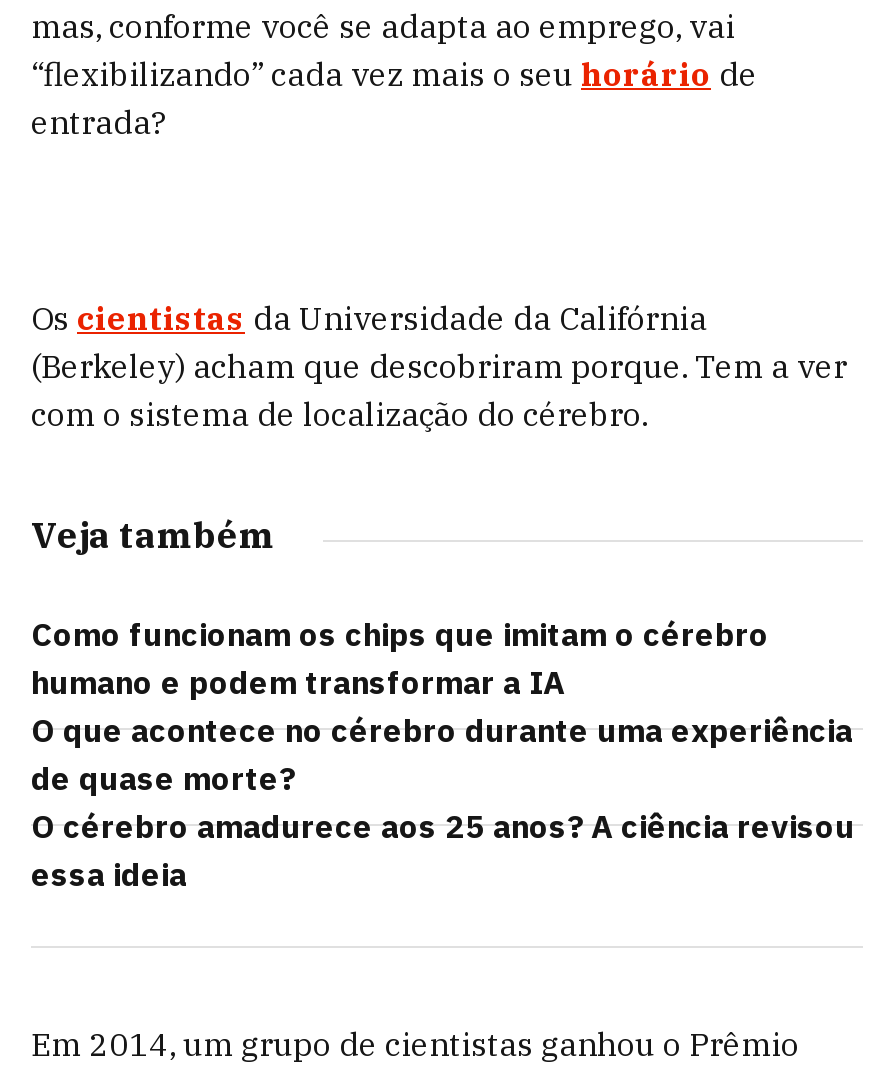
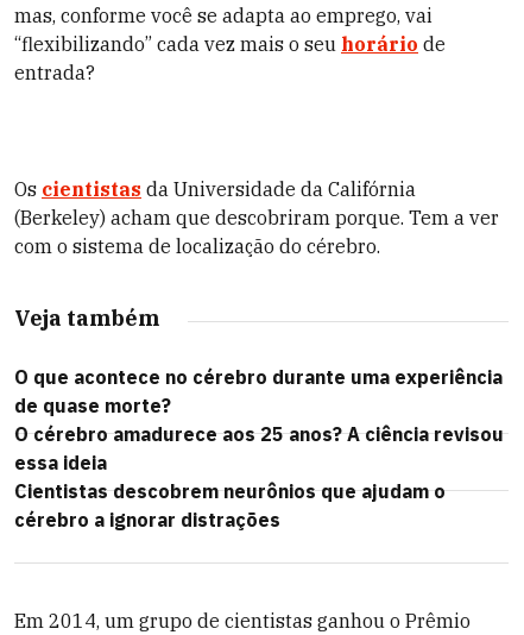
- Como funcionam os chips que imitam o cérebro
- humano e podem transformar a IA

moved up: O que acontece no cérebro durante uma experiência | de quase morte? | O cérebro amadurece aos 25 anos? A ciência revisou | essa ideia

+ Cientistas descobrem neurônios que ajudam o
+ cérebro a ignorar distrações
